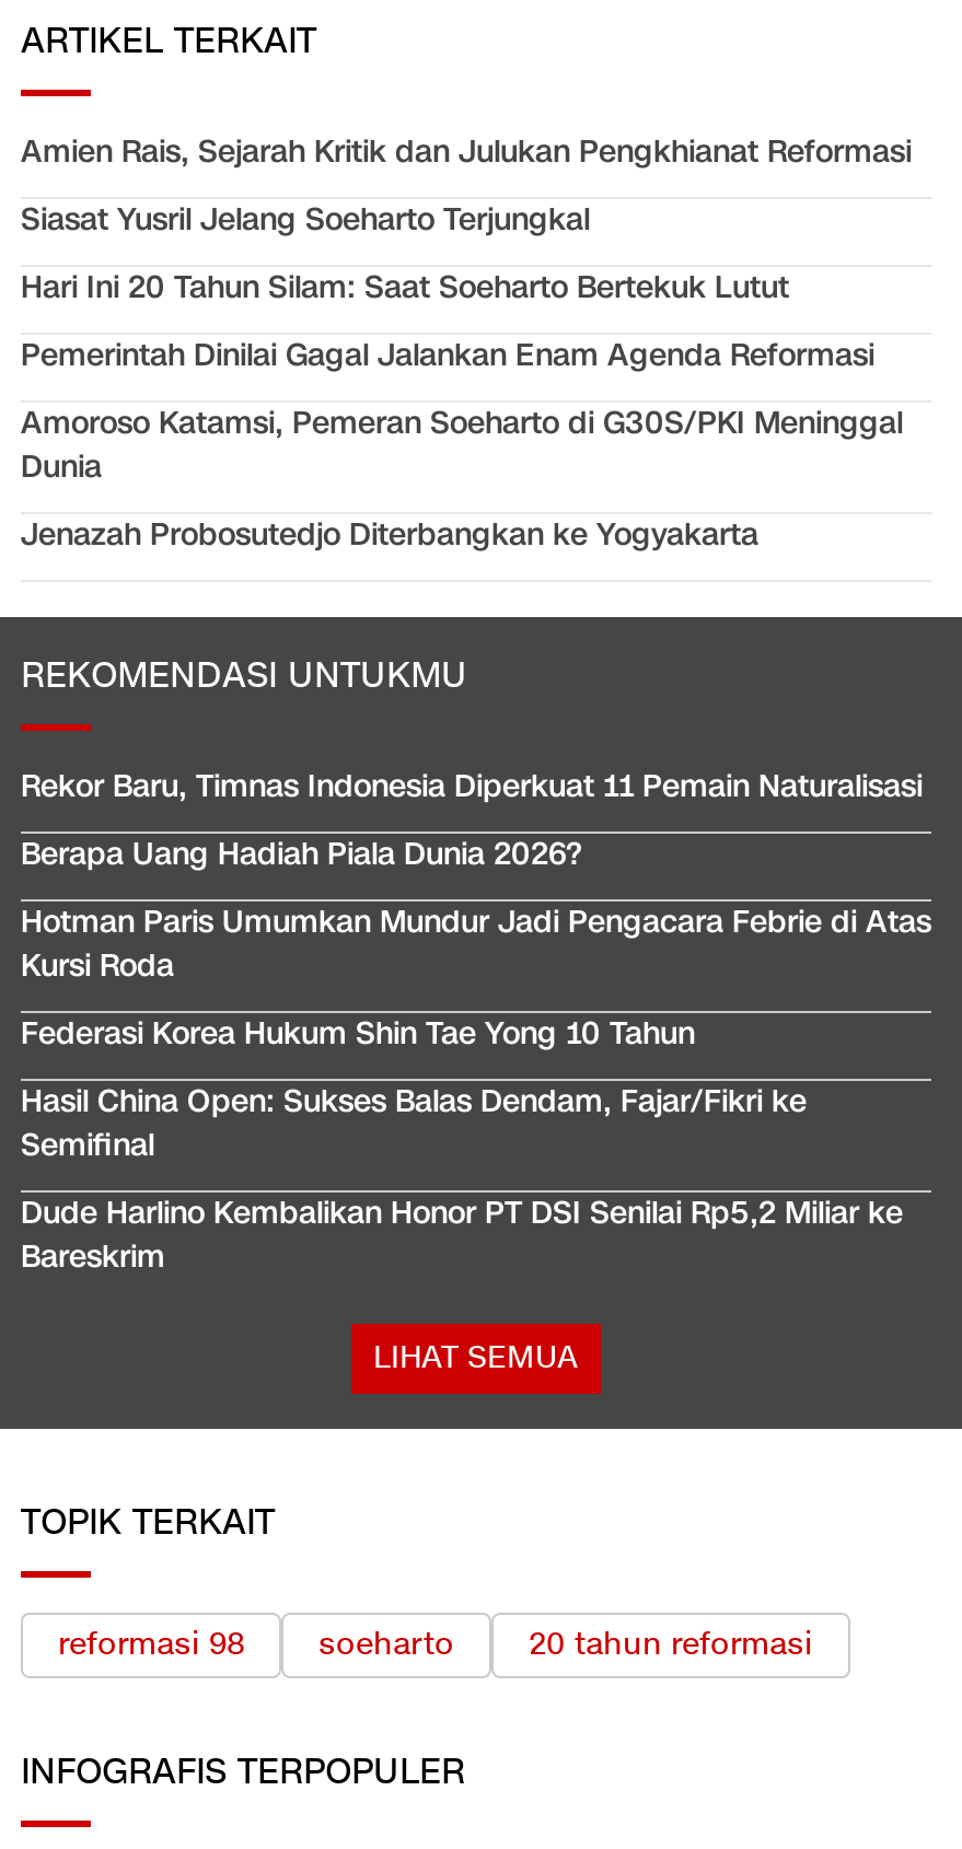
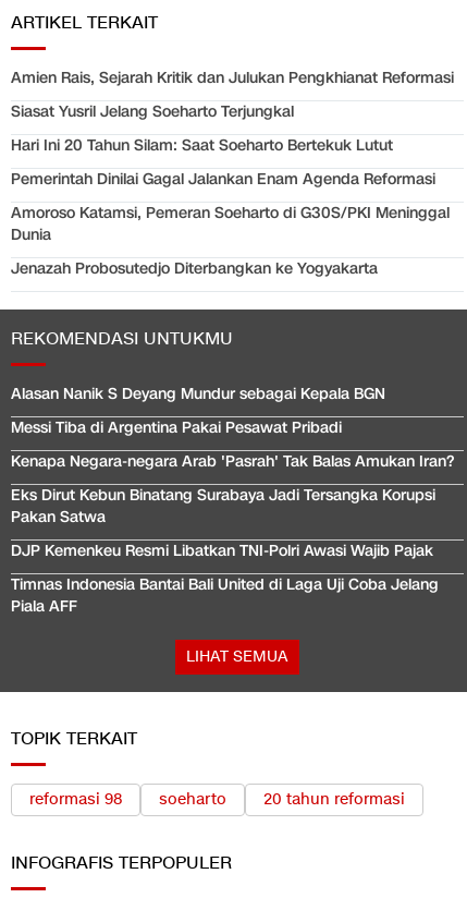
- Rekor Baru, Timnas Indonesia Diperkuat 11 Pemain Naturalisasi
+ Alasan Nanik S Deyang Mundur sebagai Kepala BGN

- Berapa Uang Hadiah Piala Dunia 2026?
+ Messi Tiba di Argentina Pakai Pesawat Pribadi

- Hotman Paris Umumkan Mundur Jadi Pengacara Febrie di Atas
- Kursi Roda
+ Kenapa Negara-negara Arab 'Pasrah' Tak Balas Amukan Iran?

- Federasi Korea Hukum Shin Tae Yong 10 Tahun
+ Eks Dirut Kebun Binatang Surabaya Jadi Tersangka Korupsi
+ Pakan Satwa

- Hasil China Open: Sukses Balas Dendam, Fajar/Fikri ke
- Semifinal
+ DJP Kemenkeu Resmi Libatkan TNI-Polri Awasi Wajib Pajak

- Dude Harlino Kembalikan Honor PT DSI Senilai Rp5,2 Miliar ke
- Bareskrim
+ Timnas Indonesia Bantai Bali United di Laga Uji Coba Jelang
+ Piala AFF
